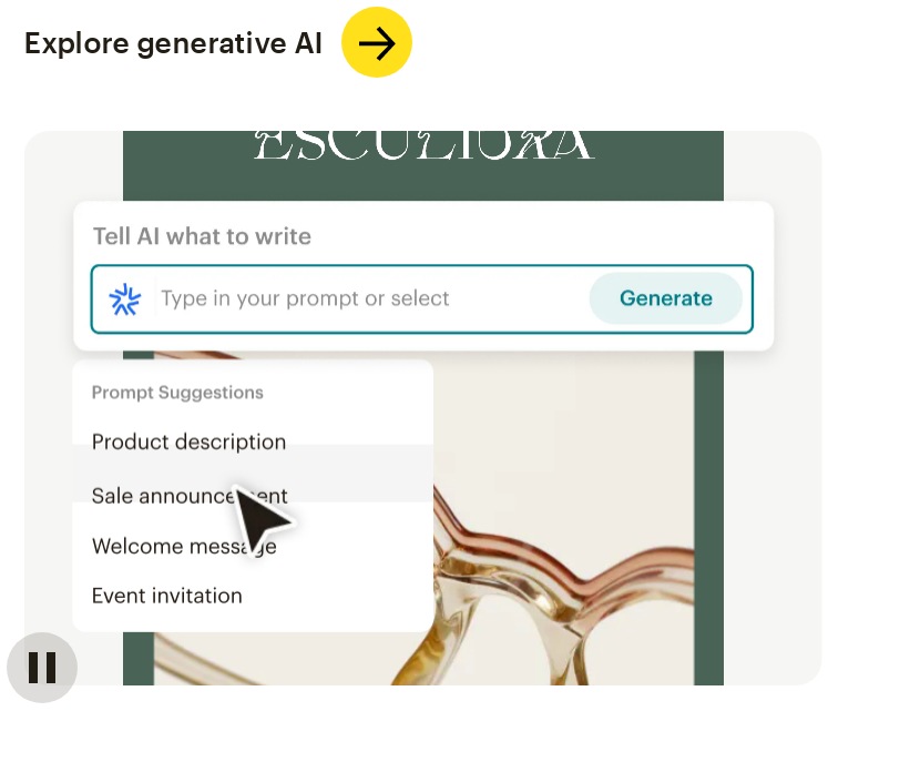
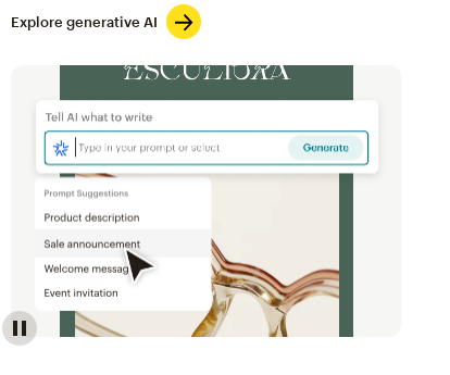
- [image]
+ [image]
